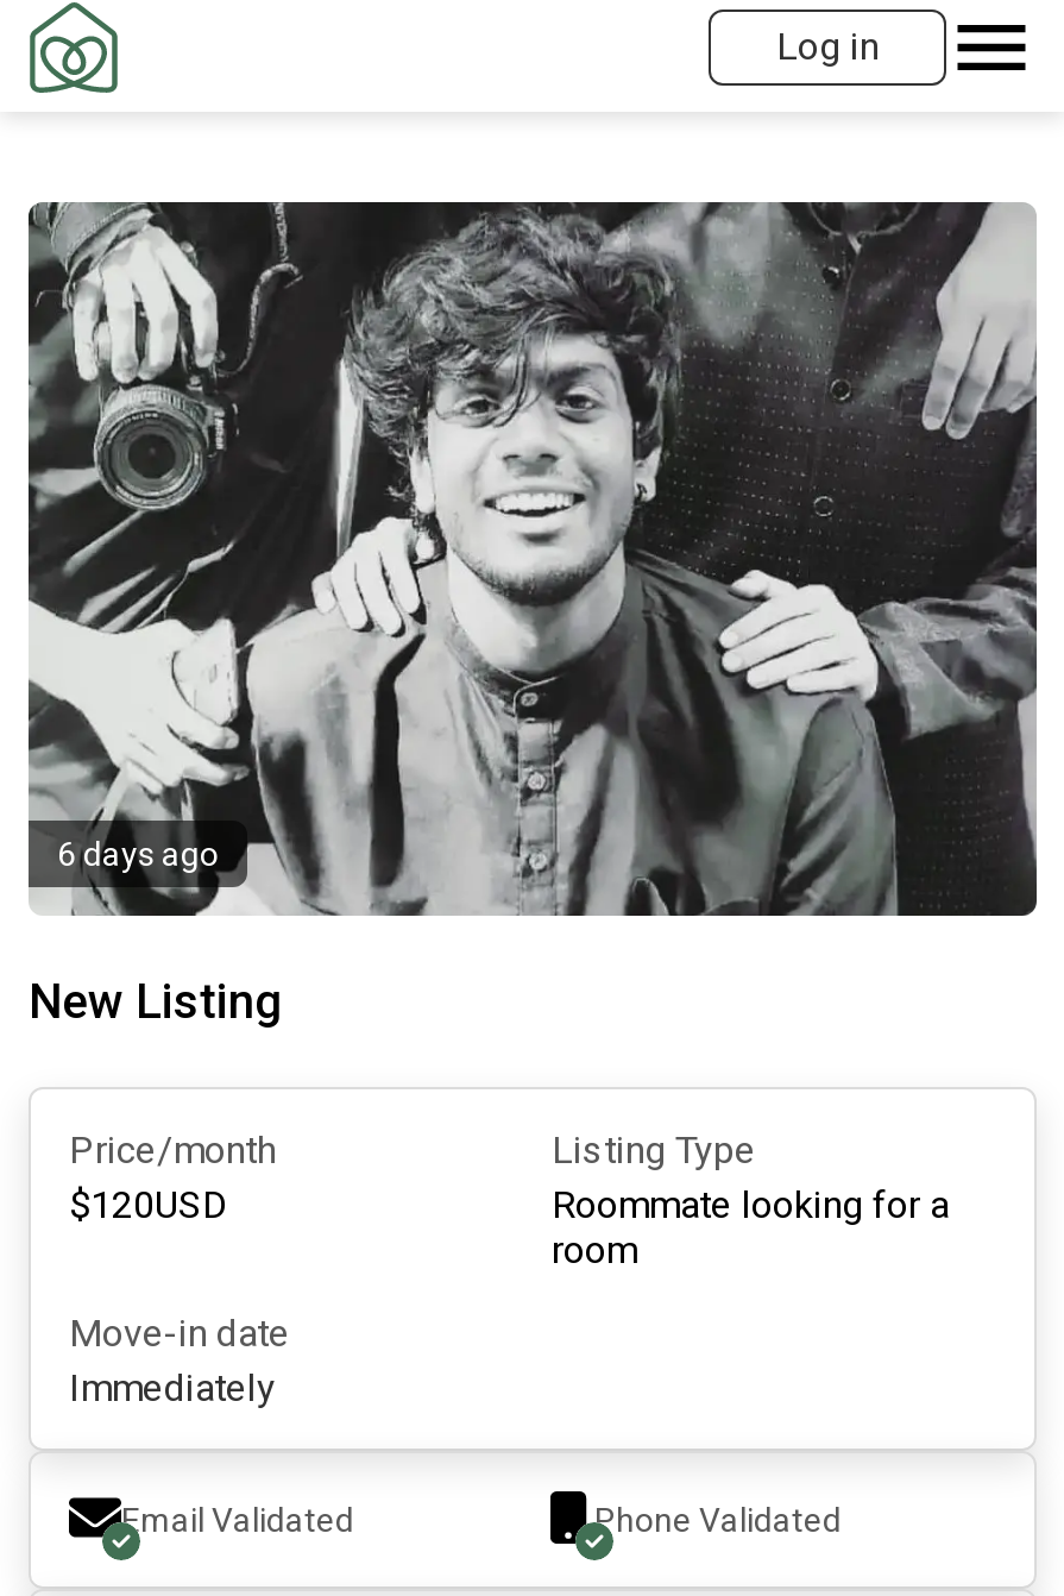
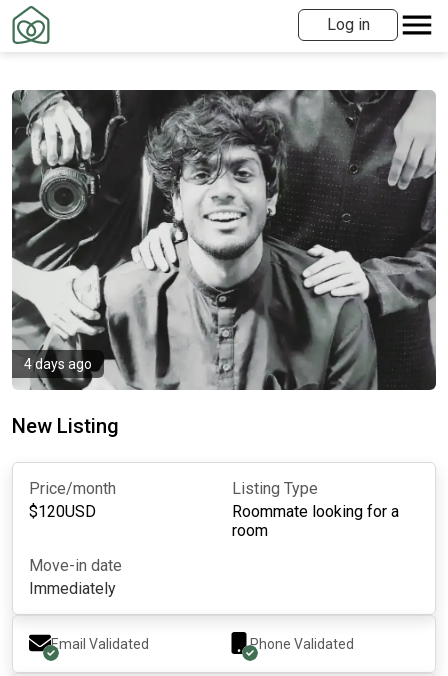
- 6 days ago
+ 4 days ago
